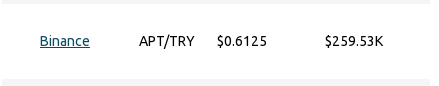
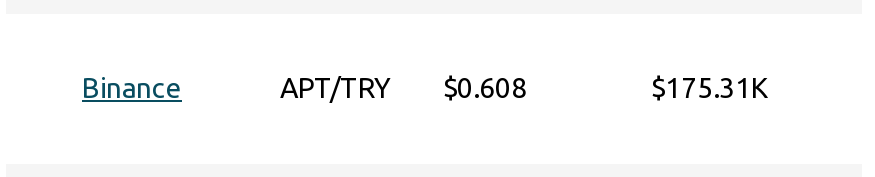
- $0.6125
- $259.53K
+ $0.608
+ $175.31K
